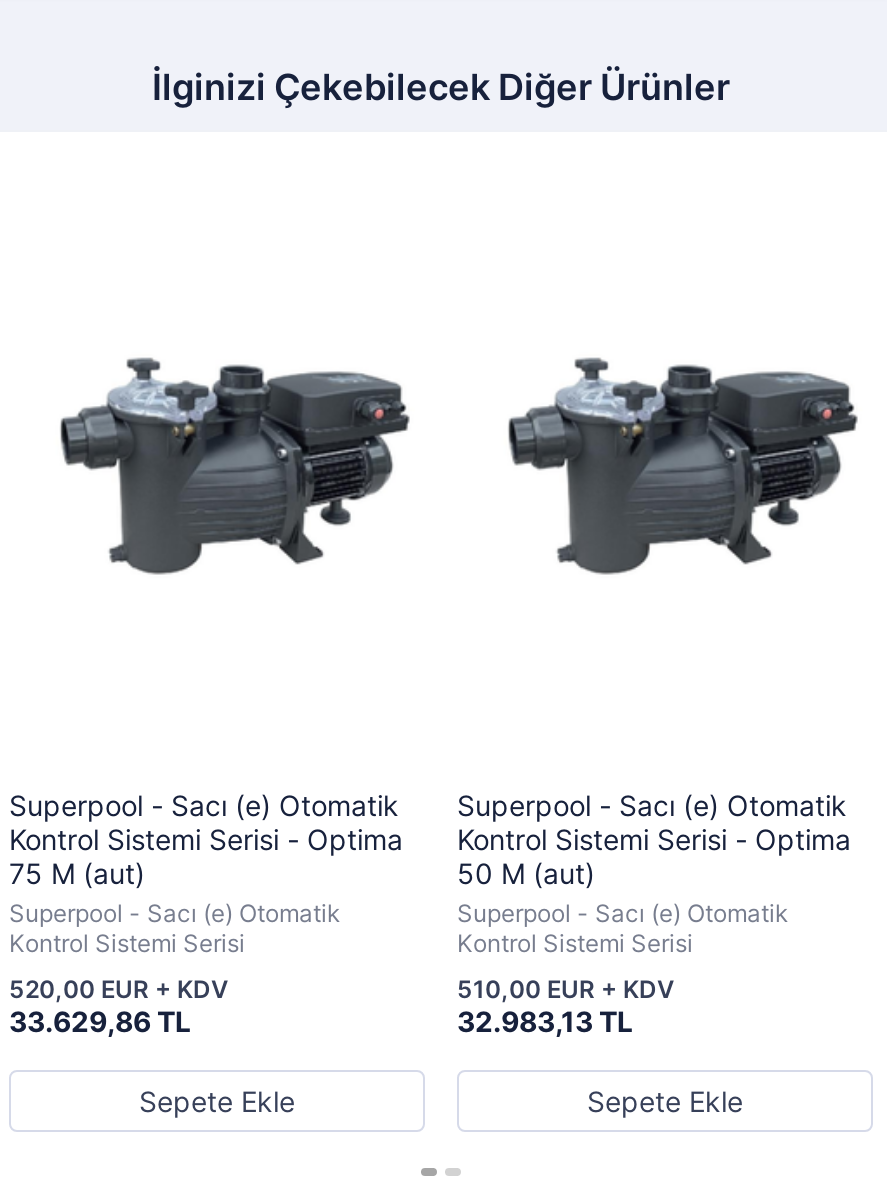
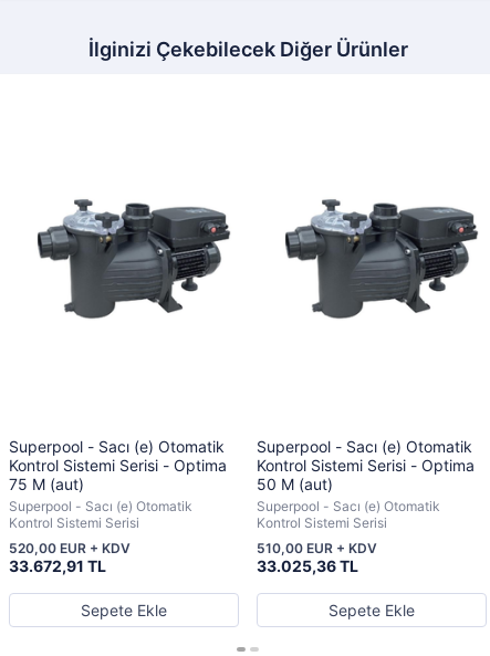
- 33.629,86 TL
+ 33.672,91 TL

- 32.983,13 TL
+ 33.025,36 TL
